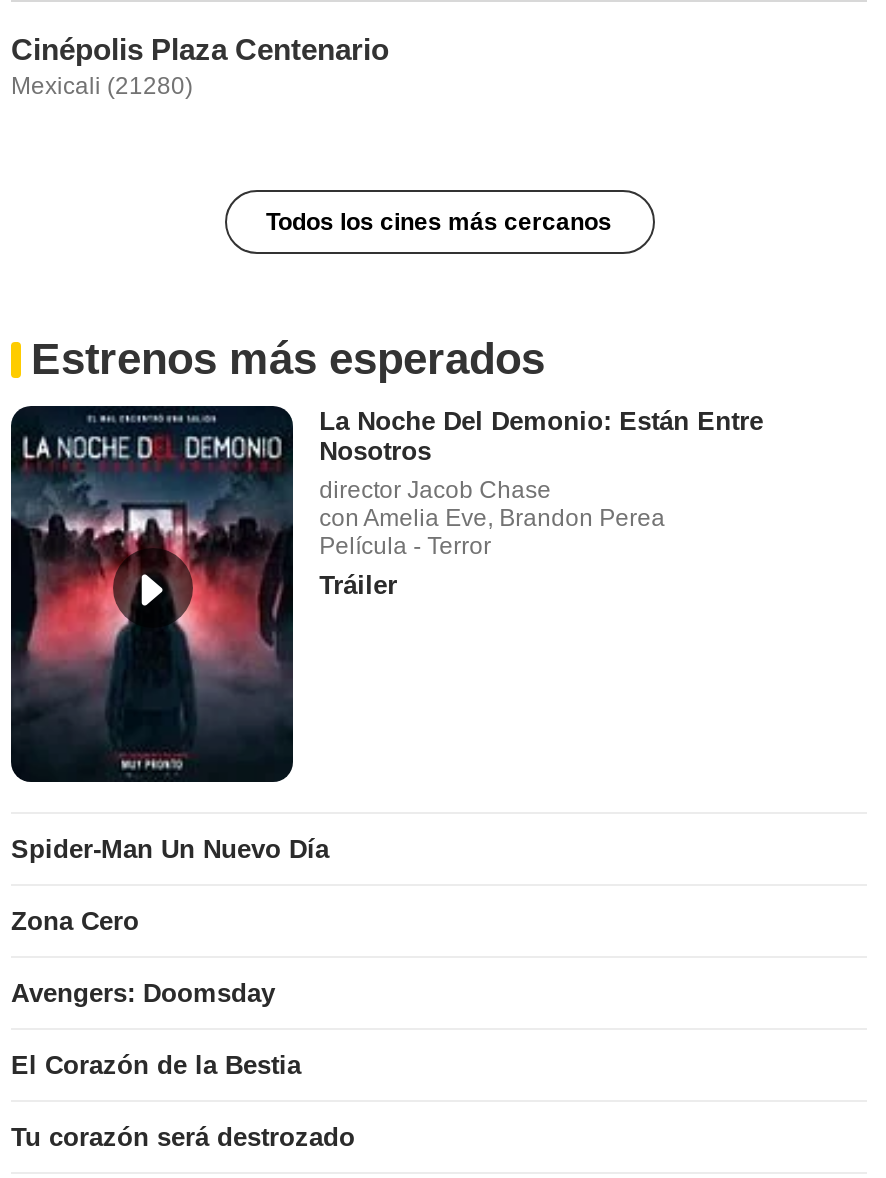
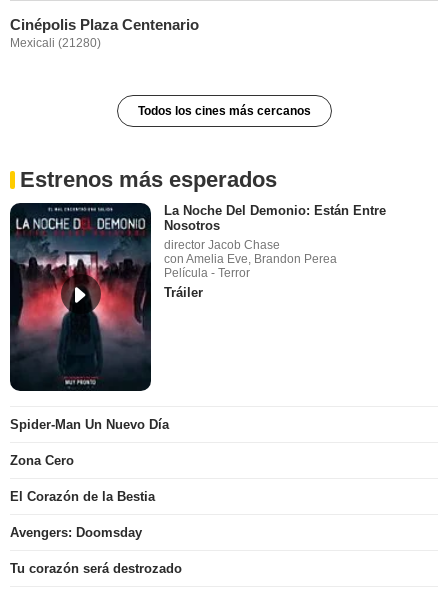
moved down: Avengers: Doomsday

moved up: El Corazón de la Bestia
